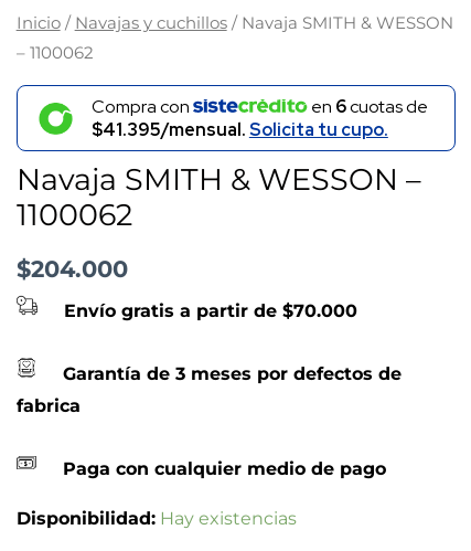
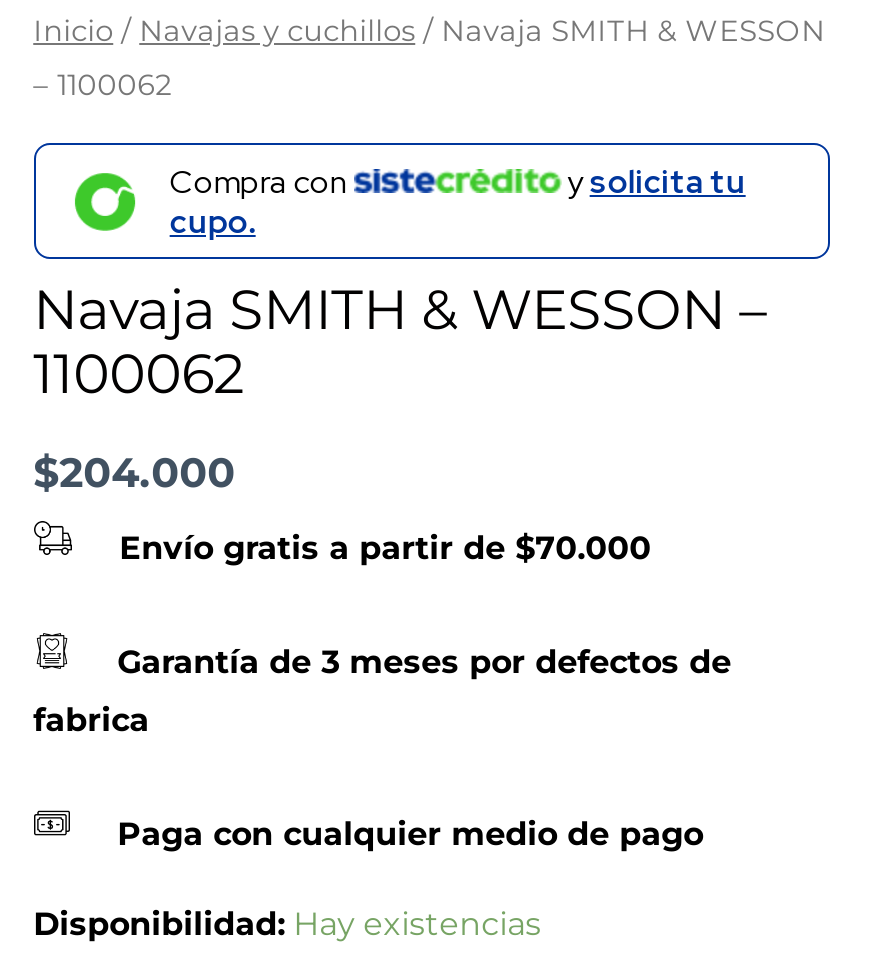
- en 6 cuotas de
- $41.395/mensual. Solicita tu cupo.
+ ysolicita tu
+ cupo.
